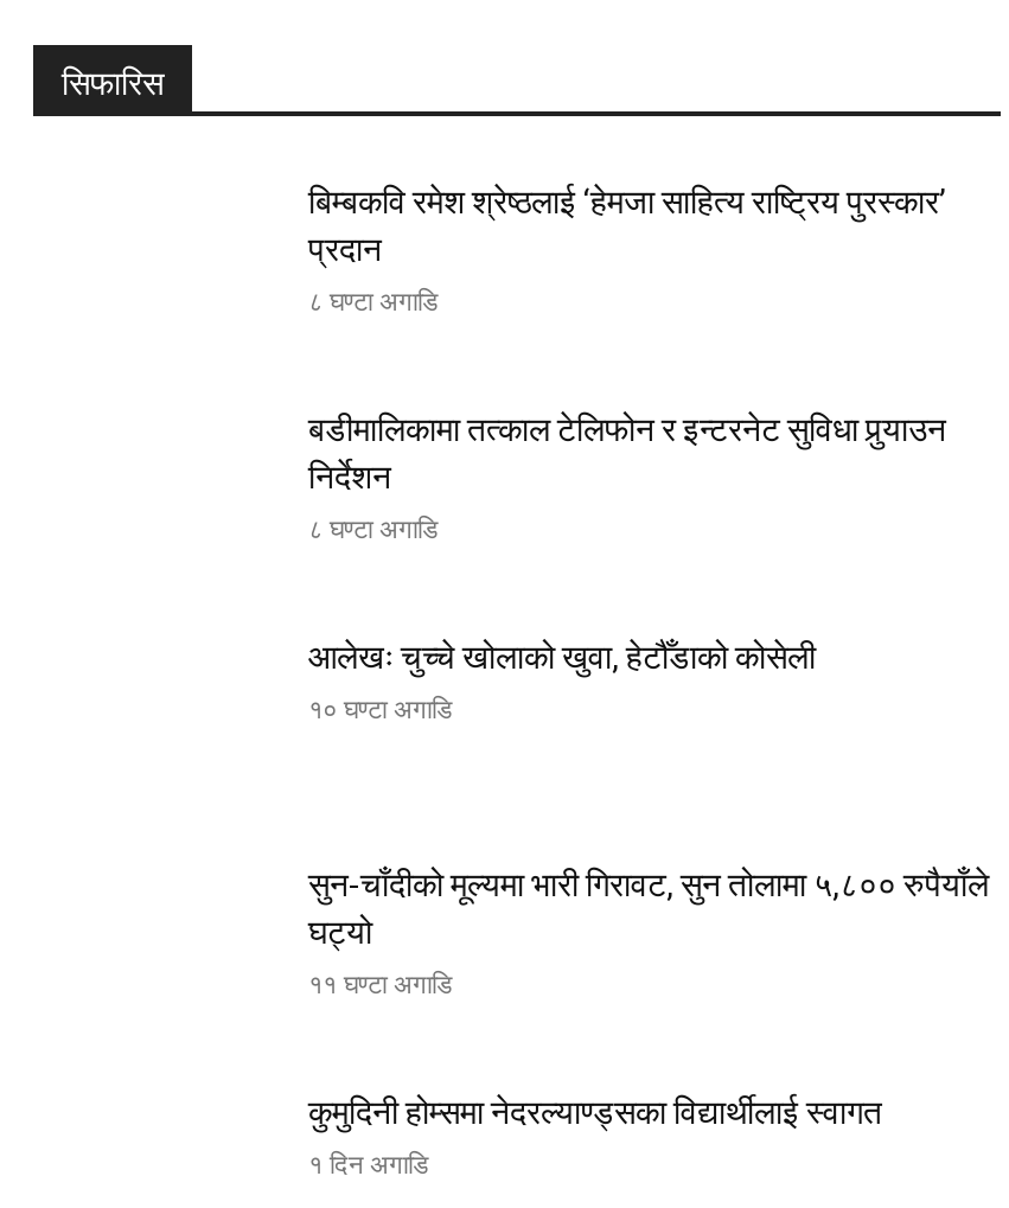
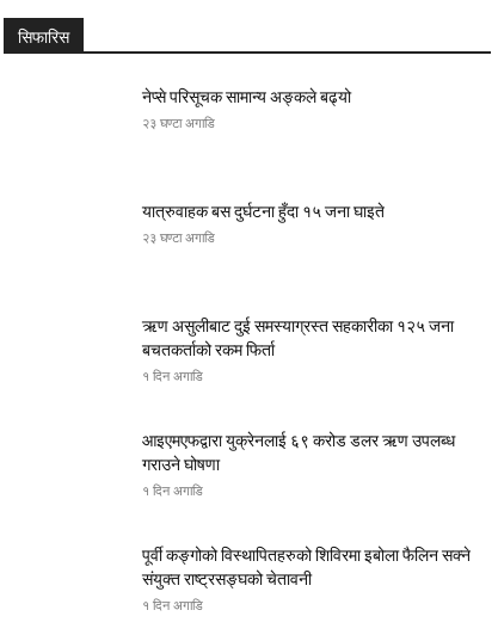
- बिम्बकवि रमेश श्रेष्ठलाई ‘हेमजा साहित्य राष्ट्रिय पुरस्कार’
- प्रदान
- ८ घण्टा अगाडि
+ नेप्से परिसूचक सामान्य अङ्कले बढ्यो
+ २३ घण्टा अगाडि

- बडीमालिकामा तत्काल टेलिफोन र इन्टरनेट सुविधा पुर्‍याउन
- निर्देशन
- ८ घण्टा अगाडि
+ यात्रुवाहक बस दुर्घटना हुँदा १५ जना घाइते
+ २३ घण्टा अगाडि

- आलेखः चुच्चे खोलाको खुवा, हेटौँडाको कोसेली
- १० घण्टा अगाडि
+ ऋण असुलीबाट दुई समस्याग्रस्त सहकारीका १२५ जना
+ बचतकर्ताको रकम फिर्ता
+ १ दिन अगाडि

- सुन-चाँदीको मूल्यमा भारी गिरावट, सुन तोलामा ५,८०० रुपैयाँले
- घट्यो
- ११ घण्टा अगाडि
+ आइएमएफद्वारा युक्रेनलाई ६९ करोड डलर ऋण उपलब्ध
+ गराउने घोषणा
+ १ दिन अगाडि

- कुमुदिनी होम्समा नेदरल्याण्ड्सका विद्यार्थीलाई स्वागत
+ पूर्वी कङ्गोको विस्थापितहरुको शिविरमा इबोला फैलिन सक्ने
+ संयुक्त राष्ट्रसङ्घको चेतावनी
